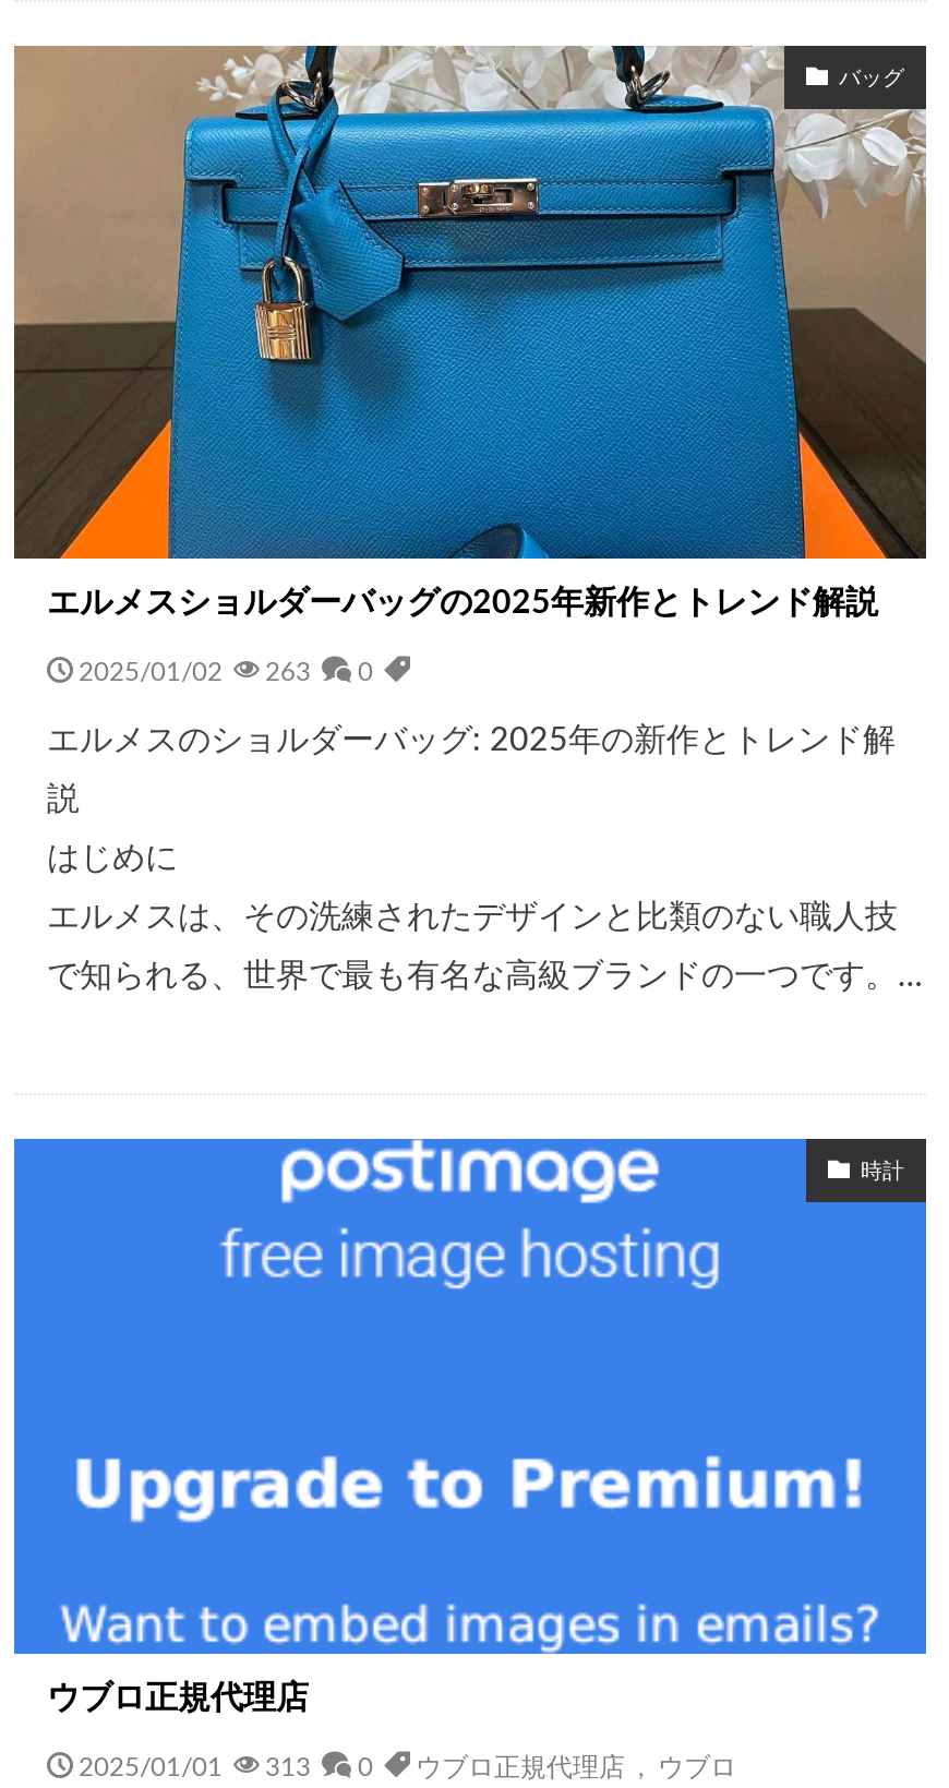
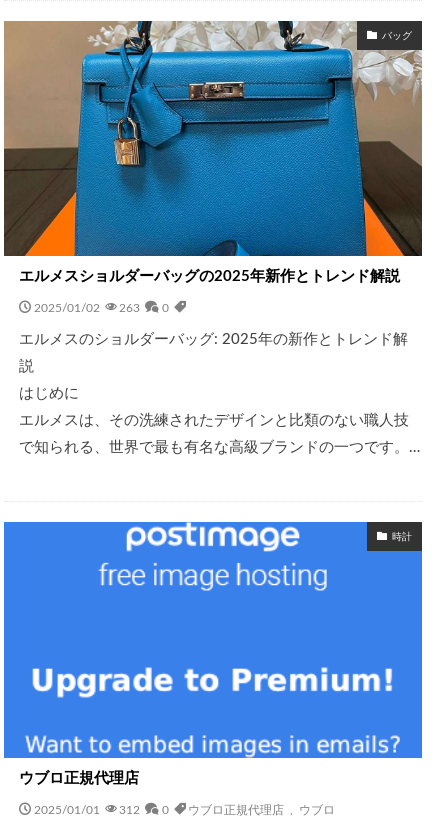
- 2025/01/01 313 0 ウブロ正規代理店,ウブロ
+ 2025/01/01 312 0 ウブロ正規代理店,ウブロ
